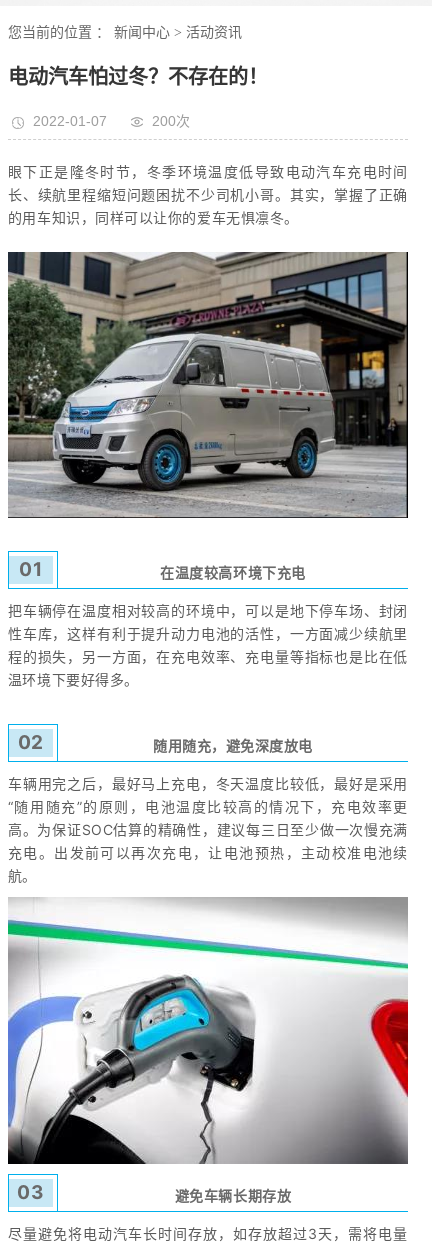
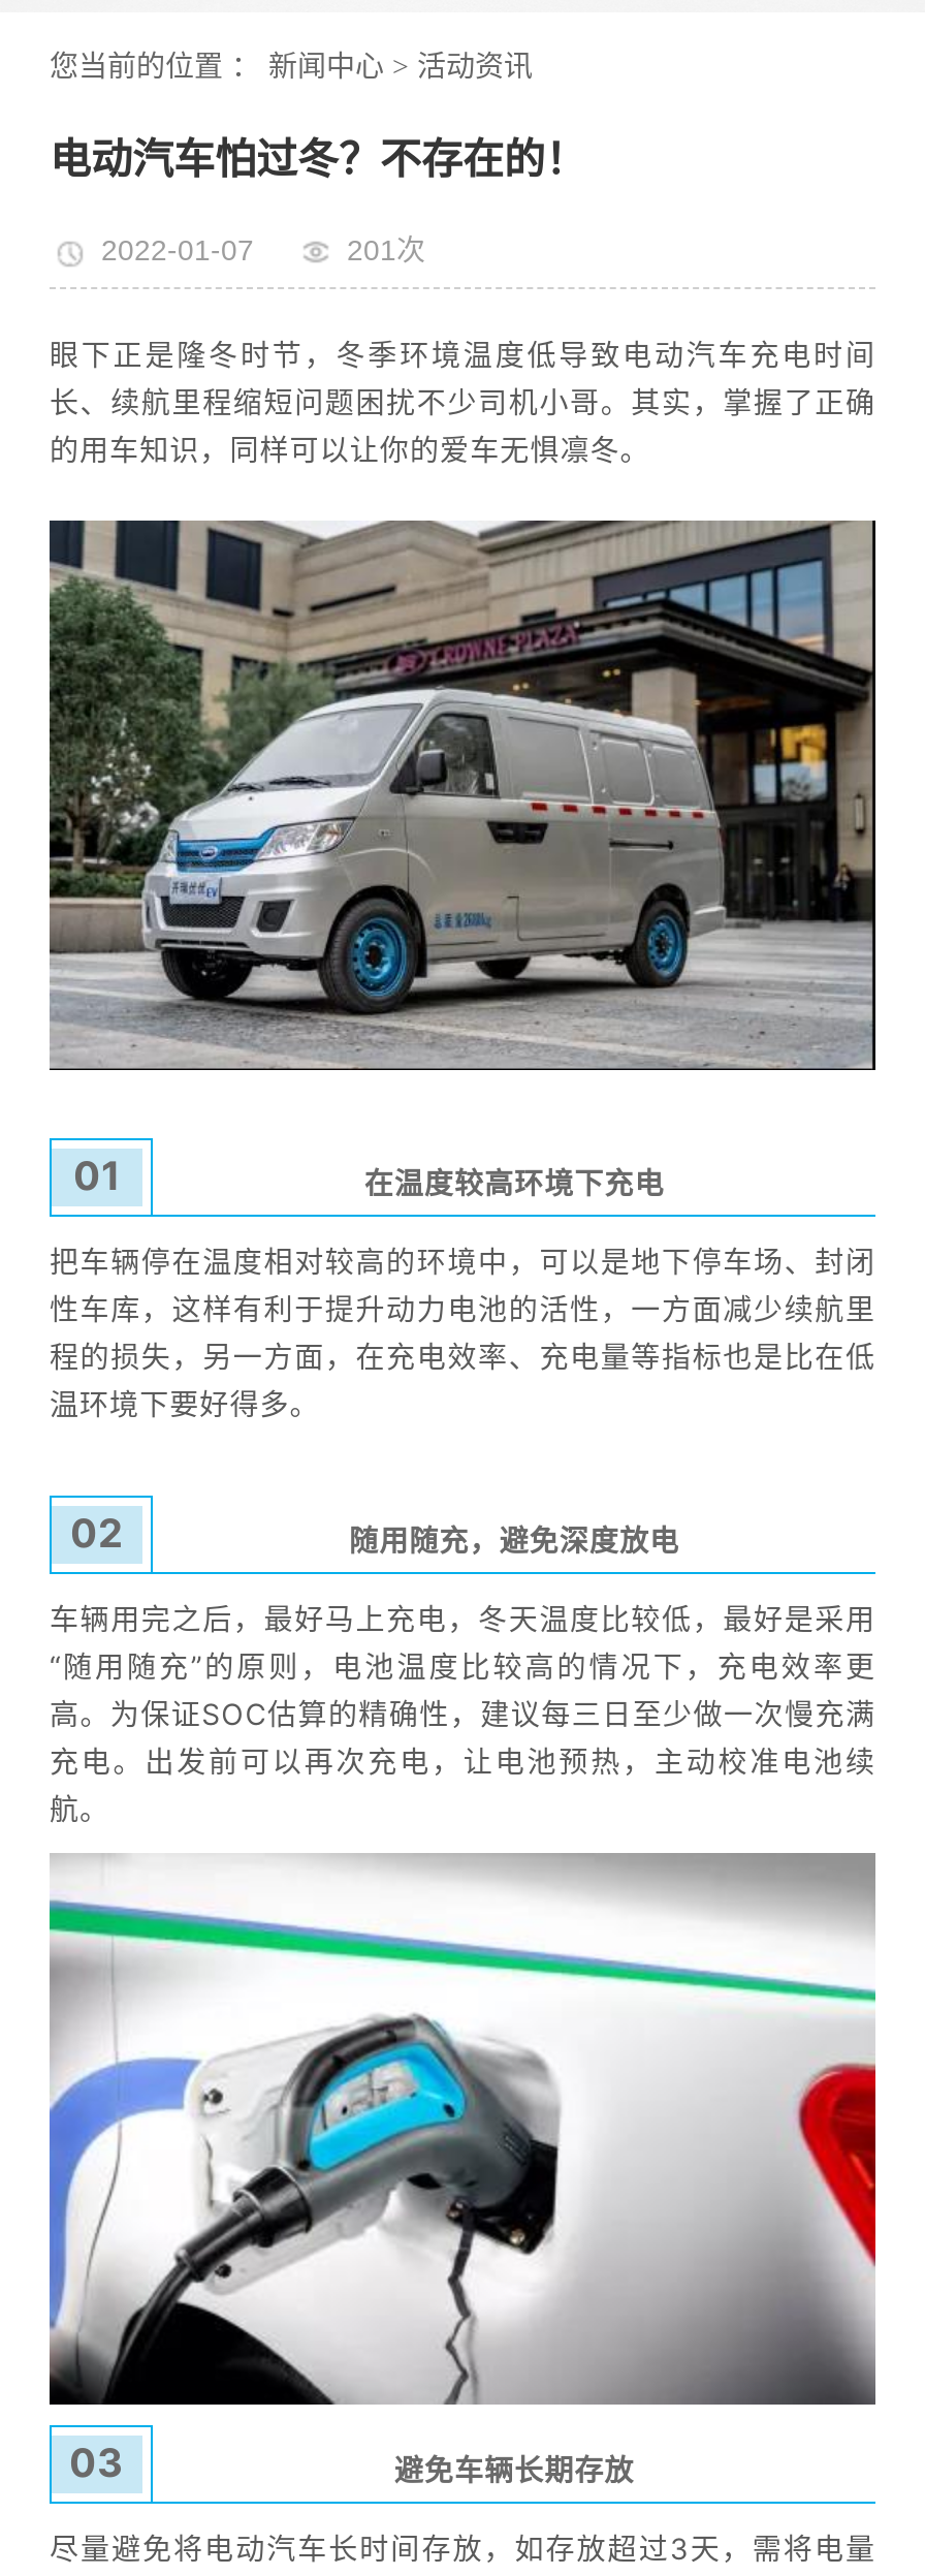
- 200次
+ 201次
